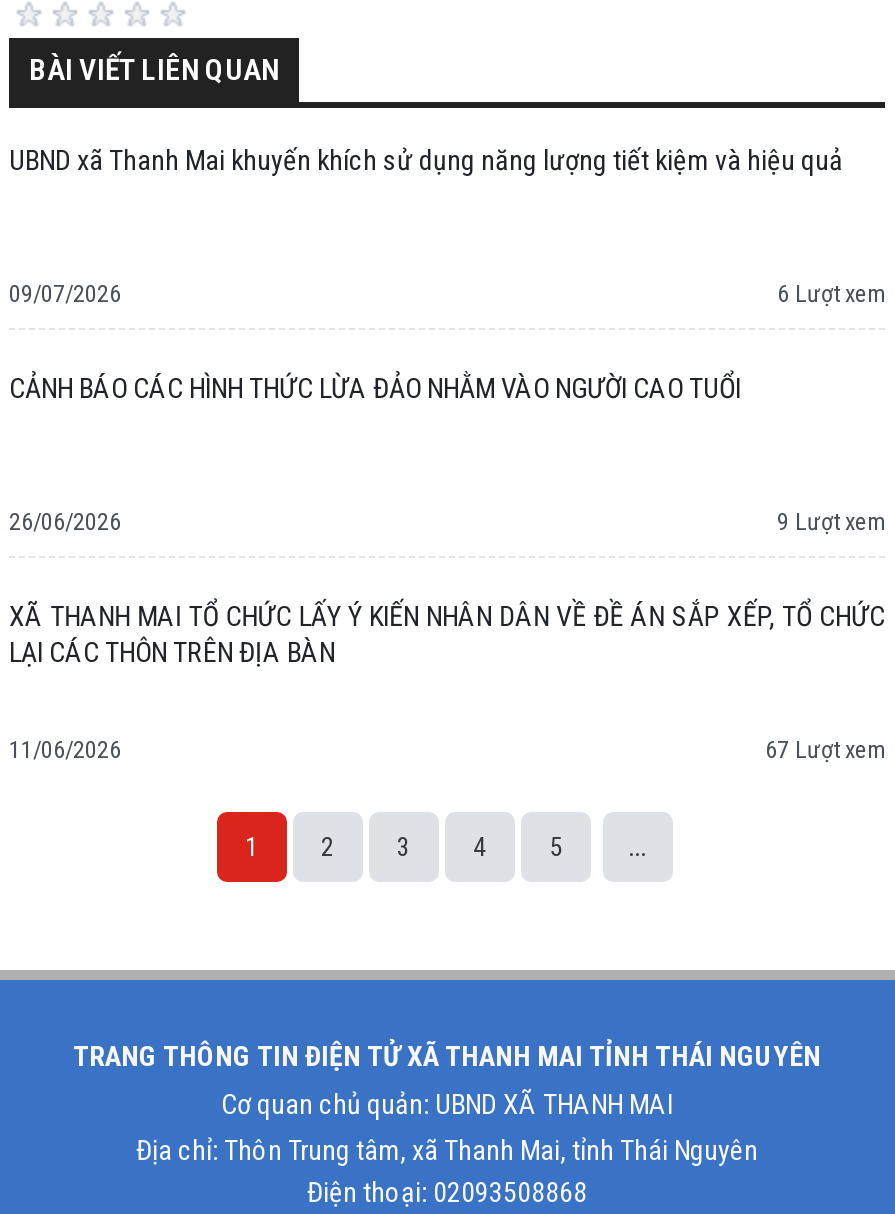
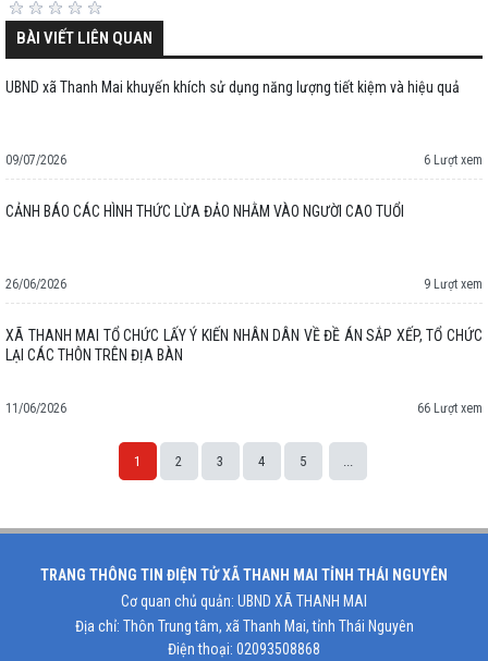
- 67 Lượt xem
+ 66 Lượt xem
